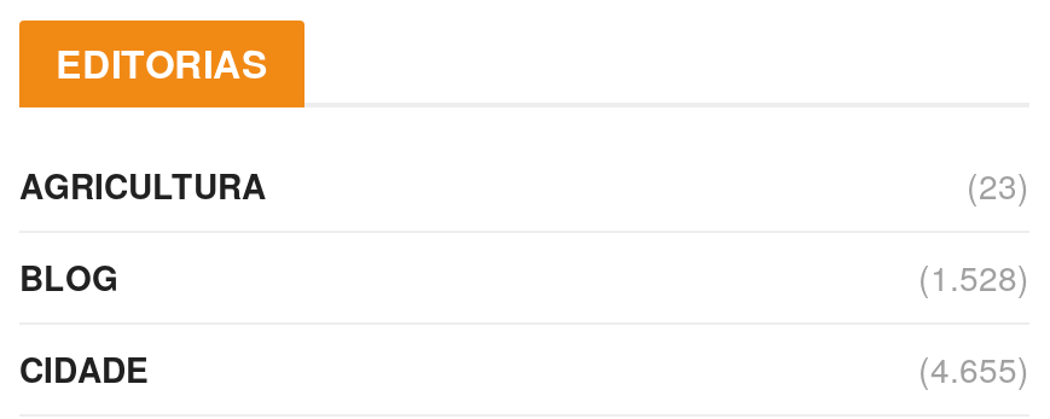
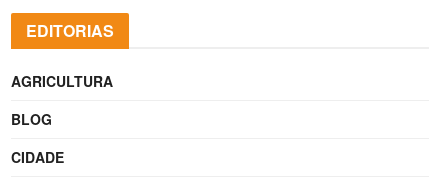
- (23)

- (1.528)

- (4.655)
